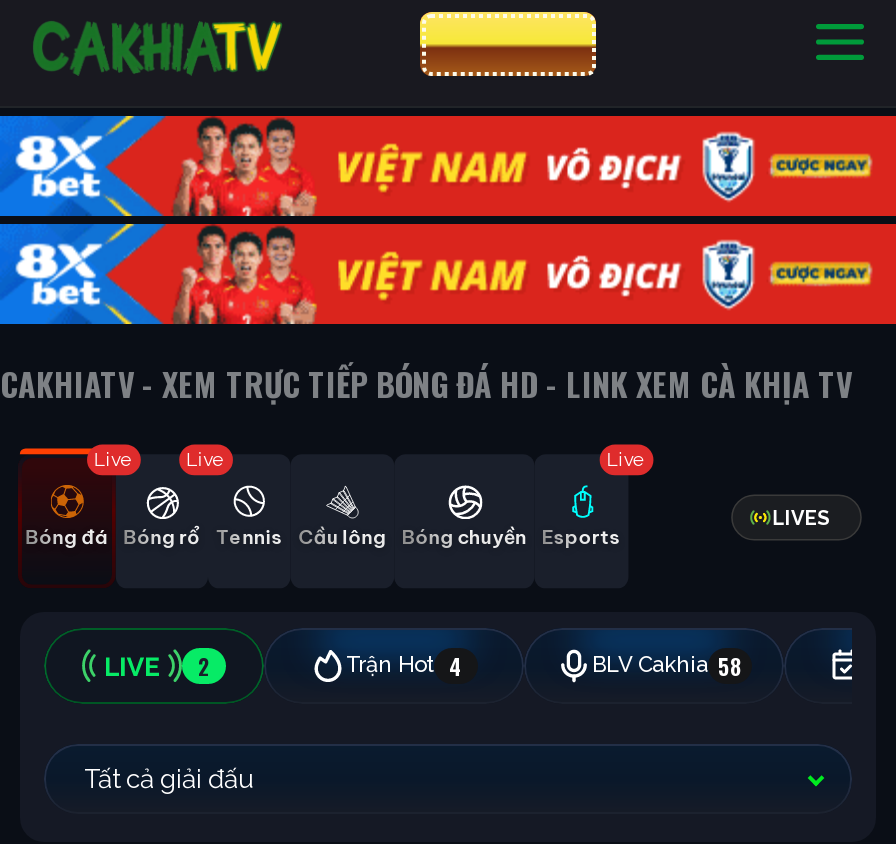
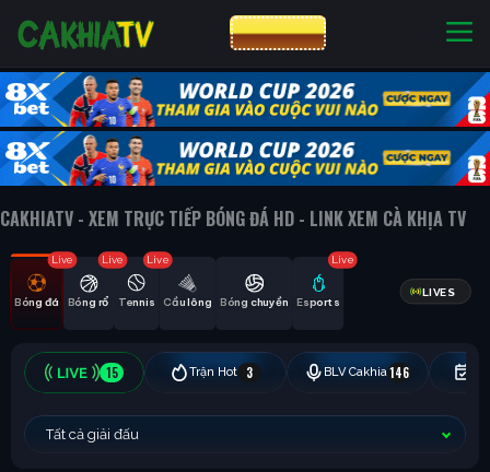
- [image]
+ [image]

+ Live

- 2
- Trận Hot 4
- BLV Cakhia 58
+ 15
+ Trận Hot
+ 3
+ BLV Cakhia 146
